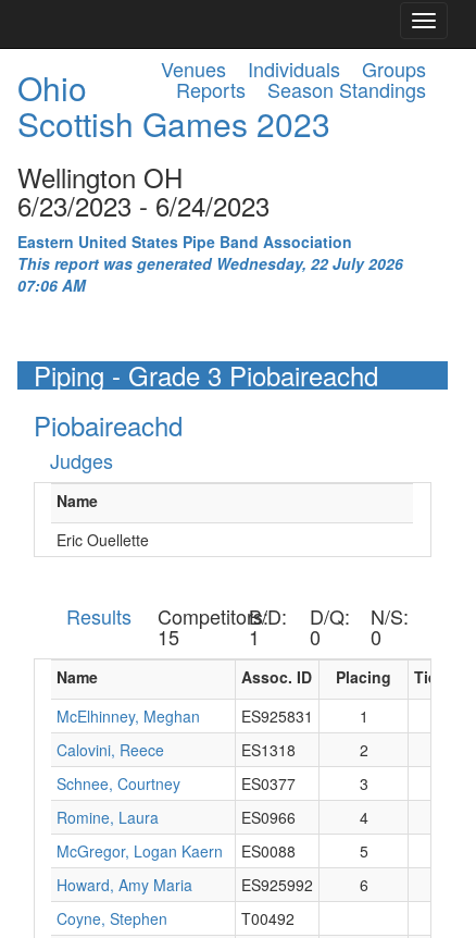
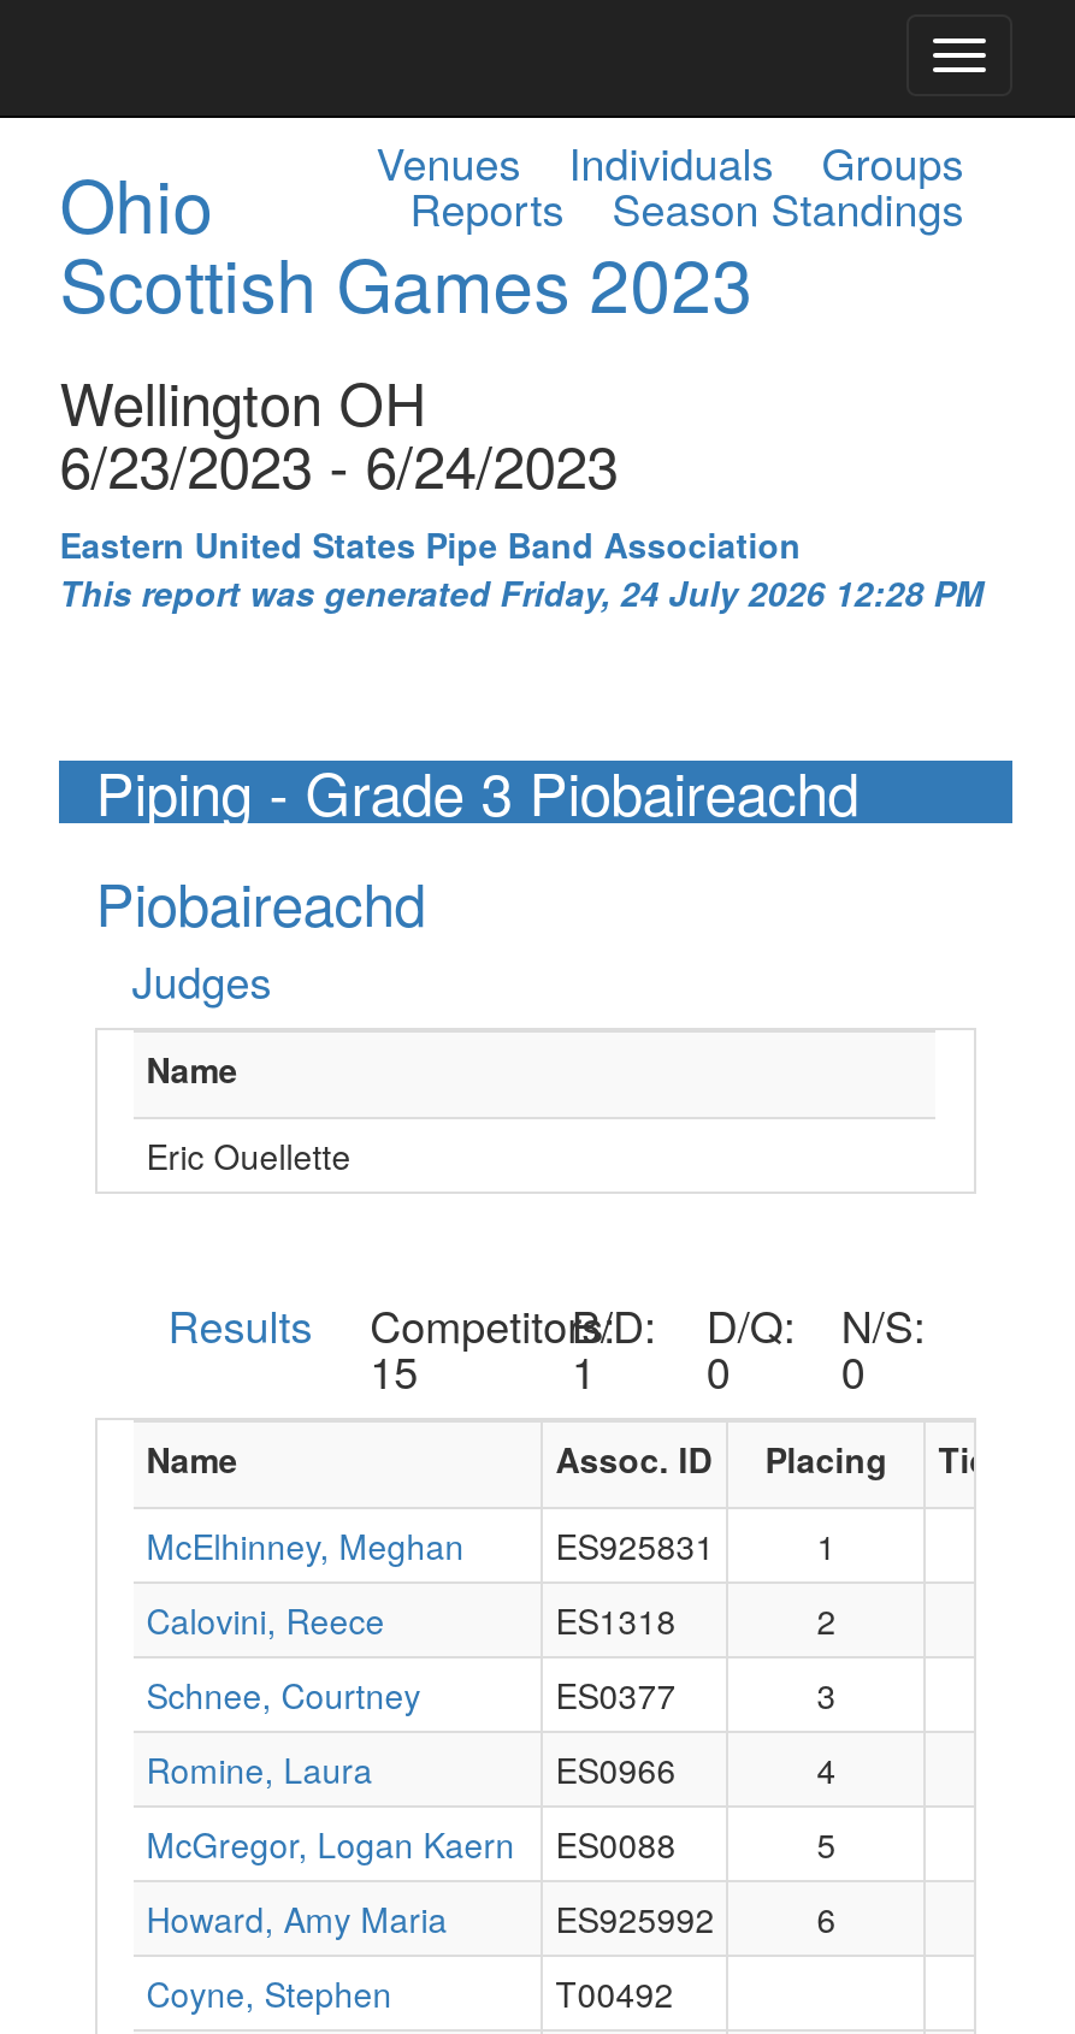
- This report was generated Wednesday, 22 July 2026
- 07:06 AM
+ This report was generated Friday, 24 July 2026 12:28 PM
